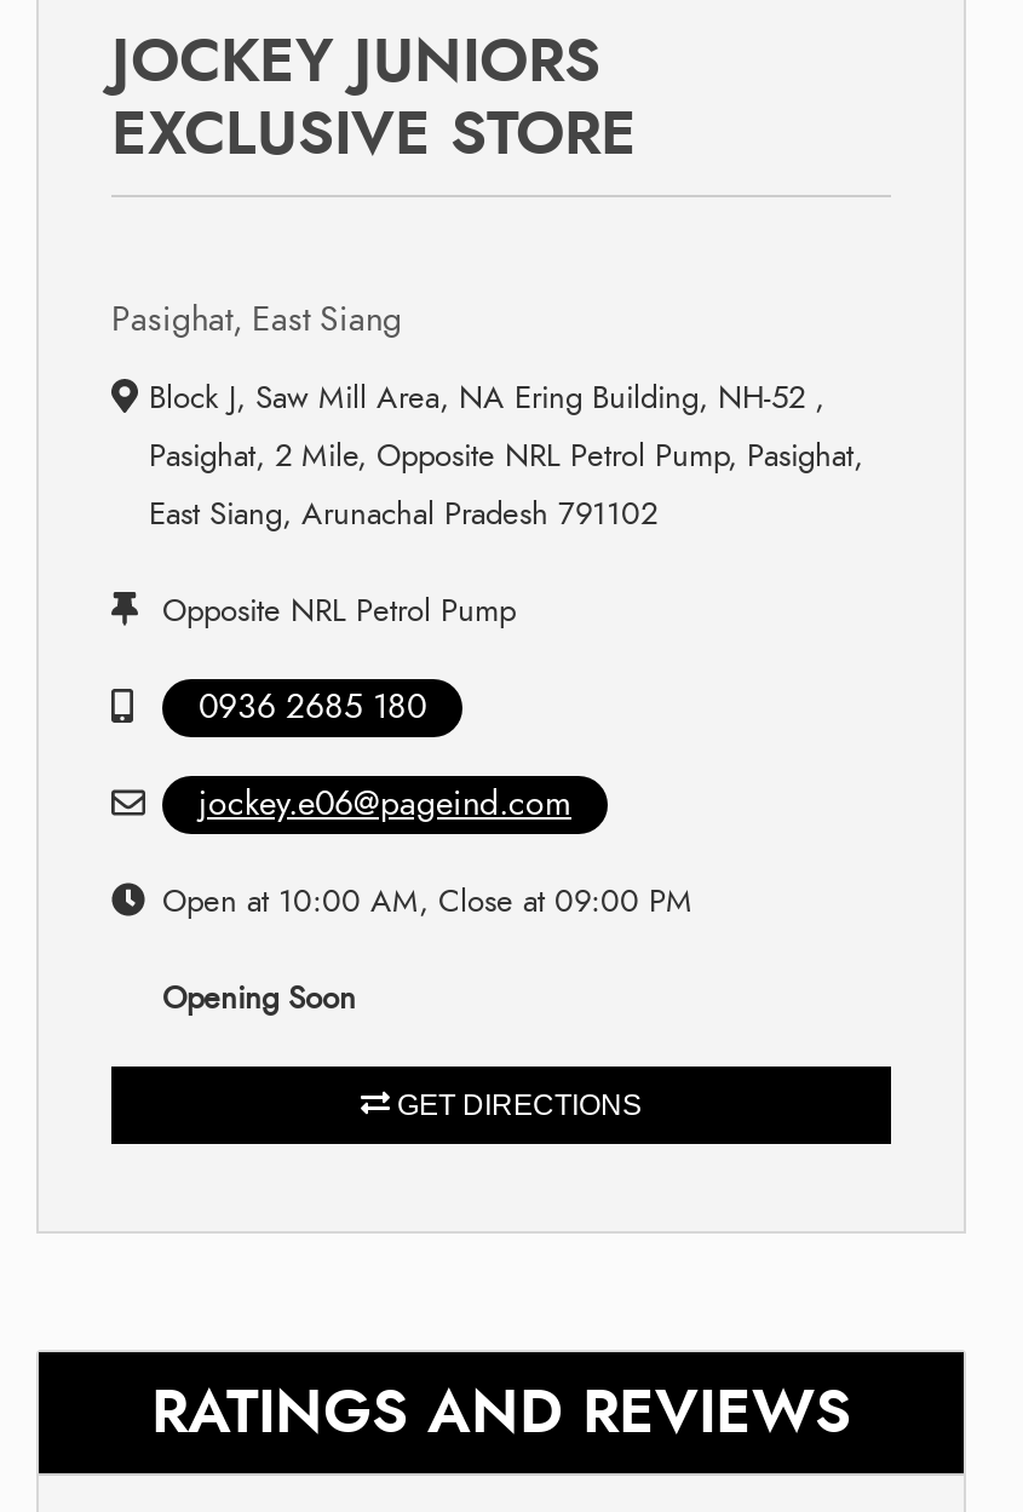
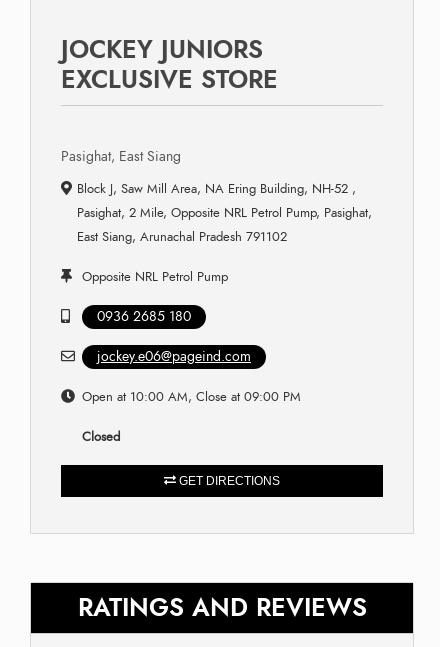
- Opening Soon
+ Closed
